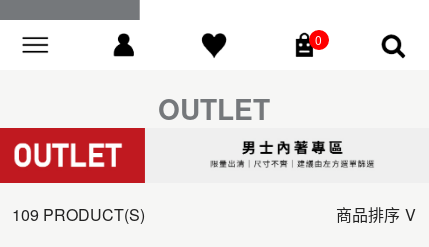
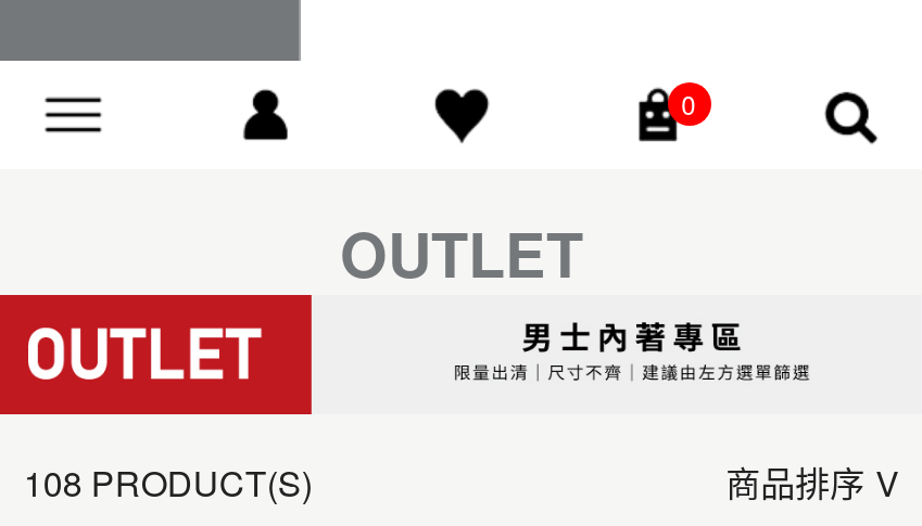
- 109 PRODUCT(S)
+ 108 PRODUCT(S)
